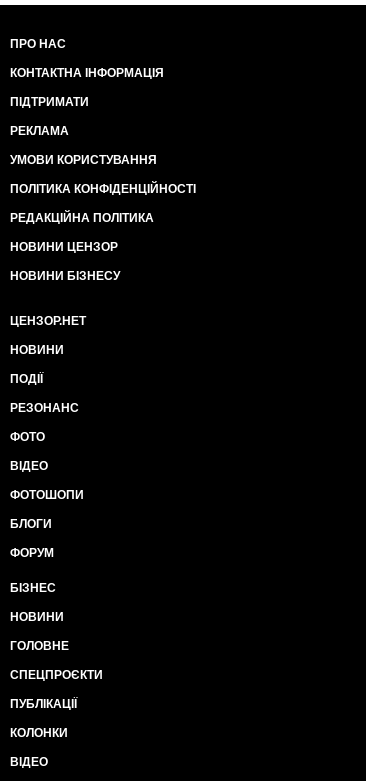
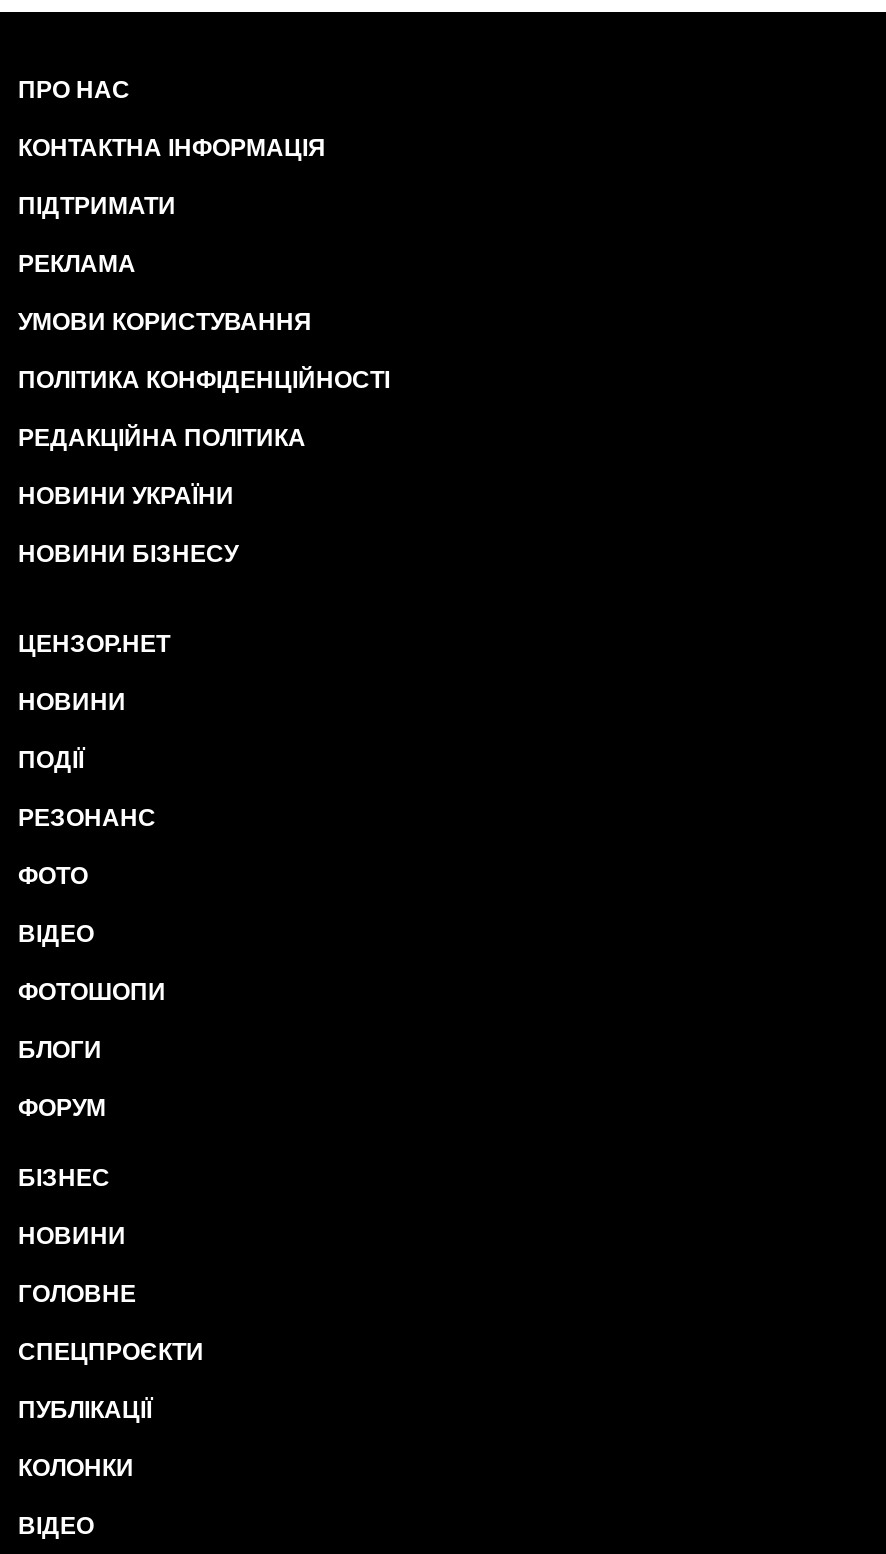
- НОВИНИ ЦЕНЗОР
+ НОВИНИ УКРАЇНИ
